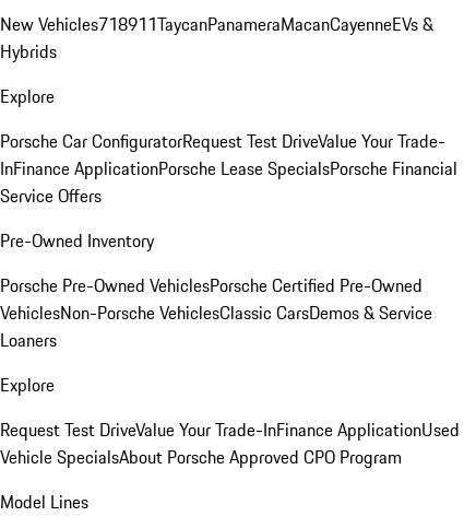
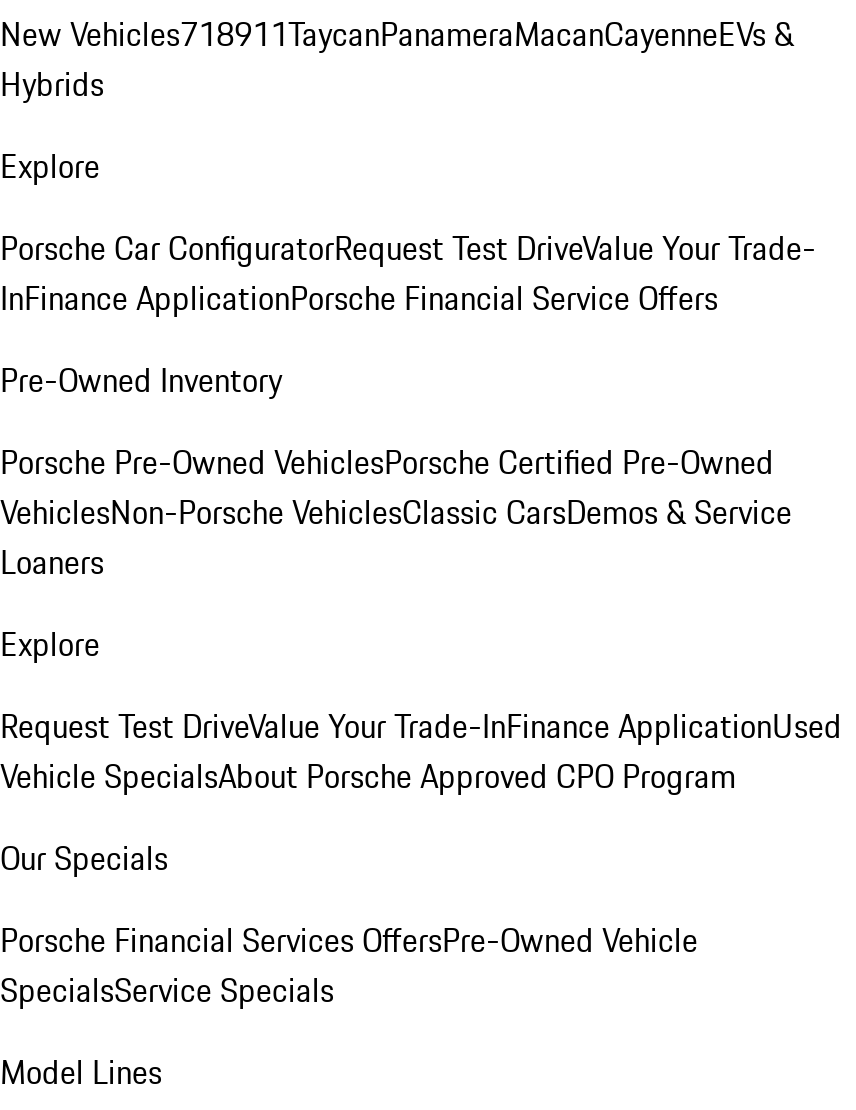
- InFinance ApplicationPorsche Lease SpecialsPorsche Financial
- Service Offers
+ InFinance ApplicationPorsche Financial Service Offers

moved up: Pre-Owned Inventory | Porsche Pre-Owned VehiclesPorsche Certified Pre-Owned | VehiclesNon-Porsche VehiclesClassic CarsDemos & Service | Loaners | Explore | Request Test DriveValue Your Trade-InFinance ApplicationUsed | Vehicle SpecialsAbout Porsche Approved CPO Program

+ Our Specials
+ Porsche Financial Services OffersPre-Owned Vehicle
+ SpecialsService Specials
